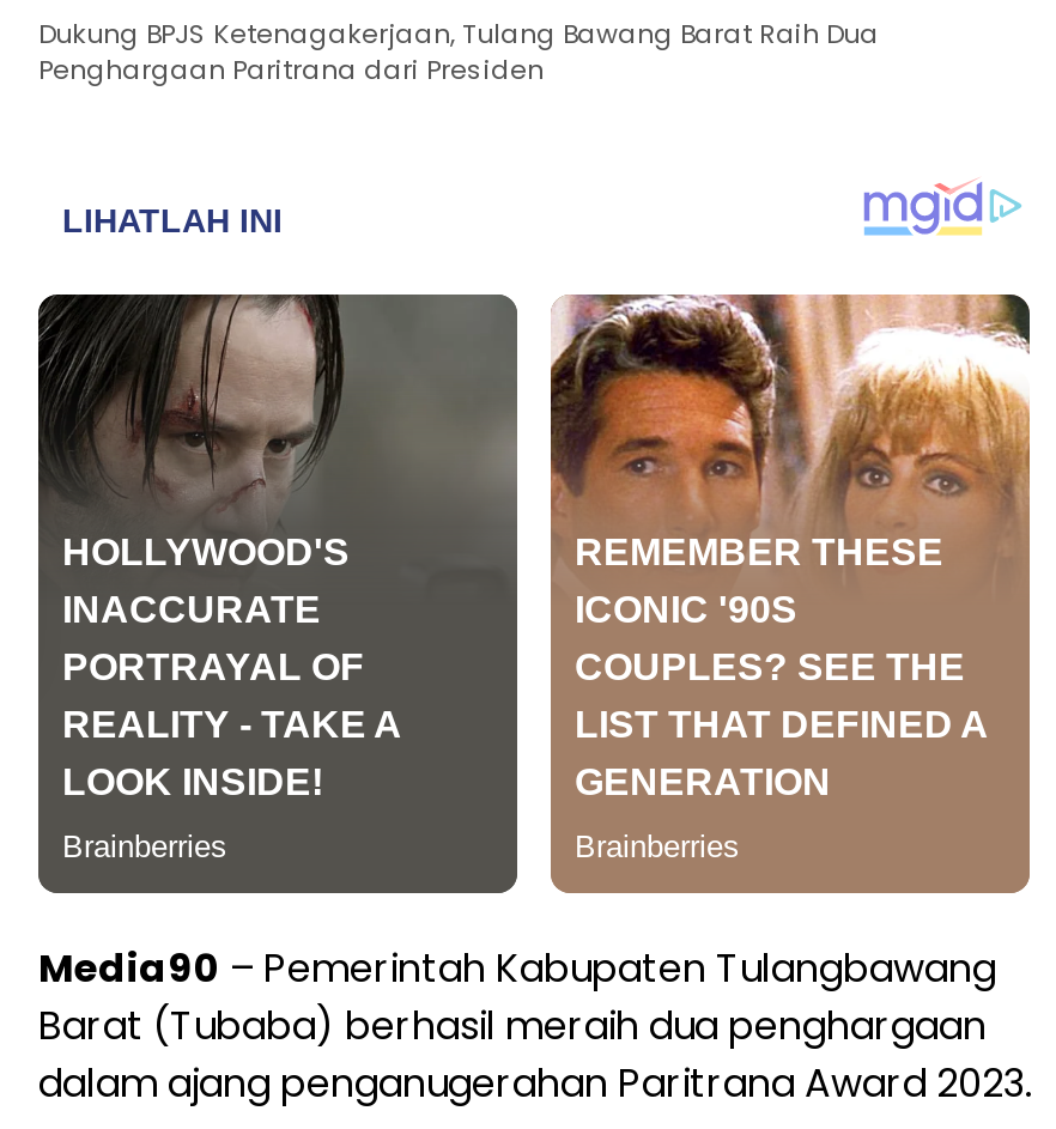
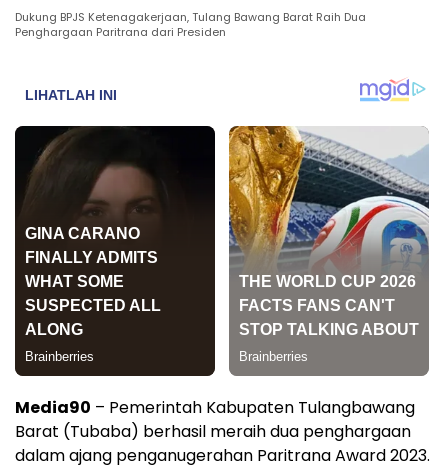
- [image]
+ [image]

- [image]
+ [image]
